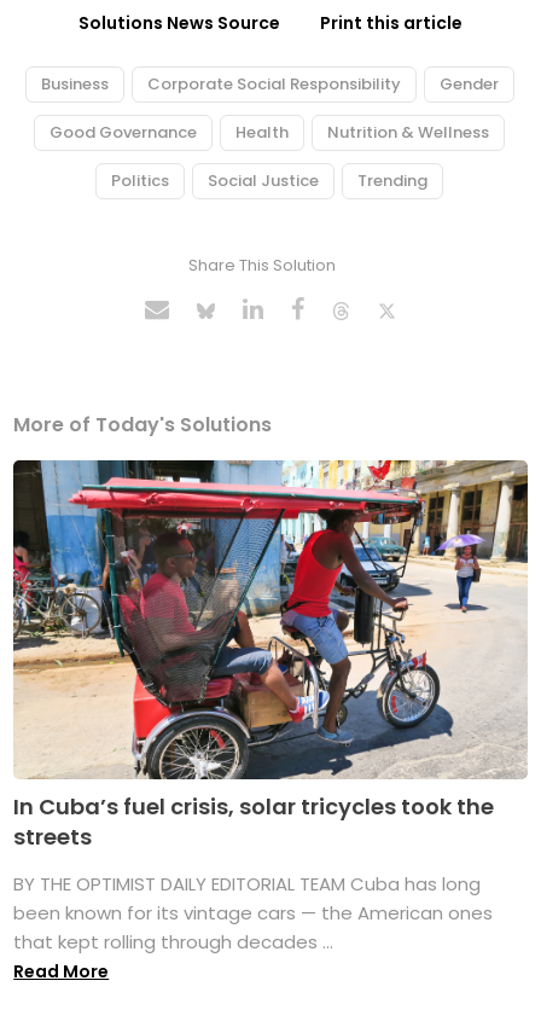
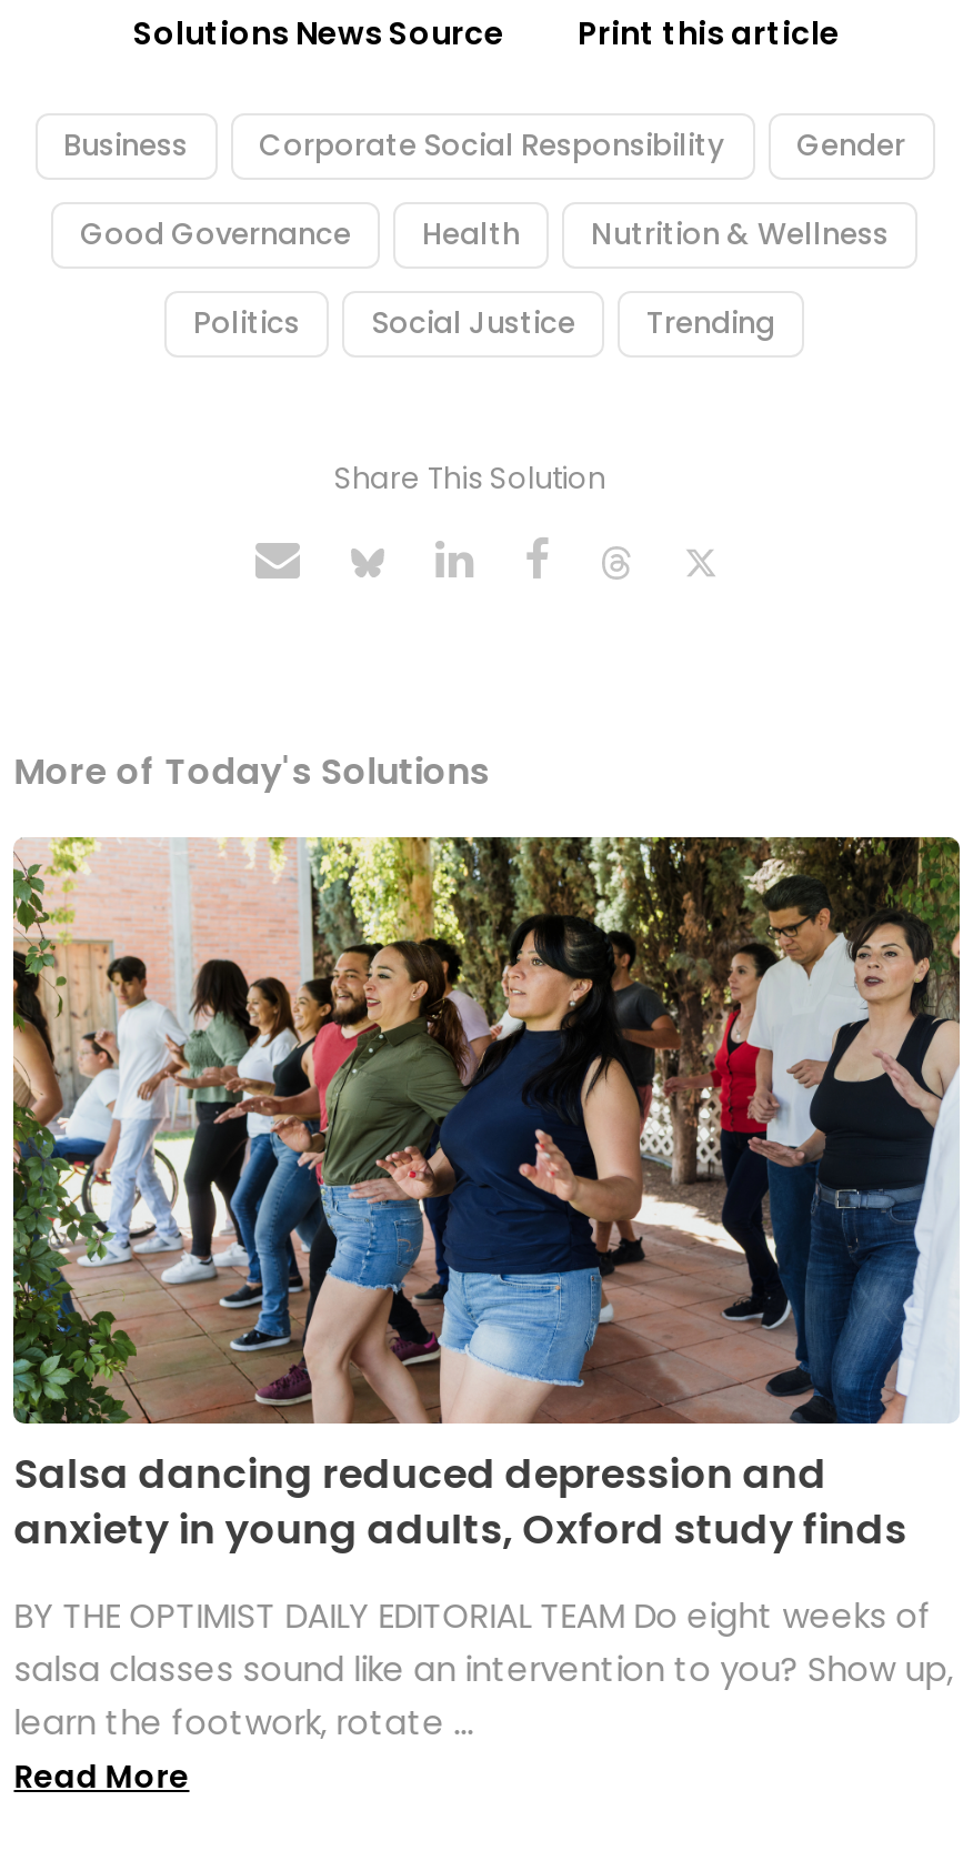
- [image]
- In Cuba’s fuel crisis, solar tricycles took the
- streets
+ [image]
+ Salsa dancing reduced depression and
+ anxiety in young adults, Oxford study finds

- BY THE OPTIMIST DAILY EDITORIAL TEAM Cuba has long
- been known for its vintage cars — the American ones
- that kept rolling through decades ...
+ BY THE OPTIMIST DAILY EDITORIAL TEAM Do eight weeks of
+ salsa classes sound like an intervention to you? Show up,
+ learn the footwork, rotate ...
